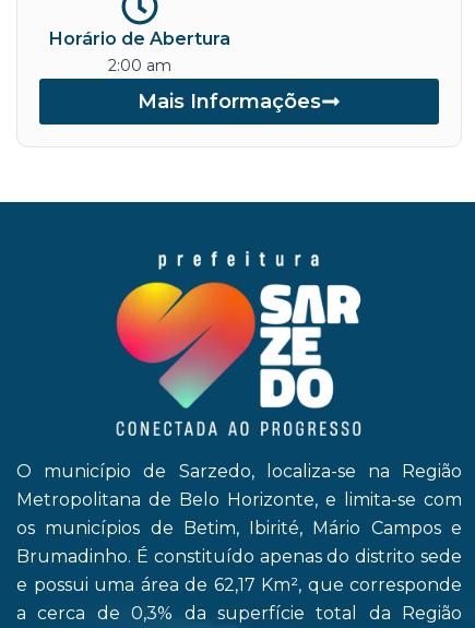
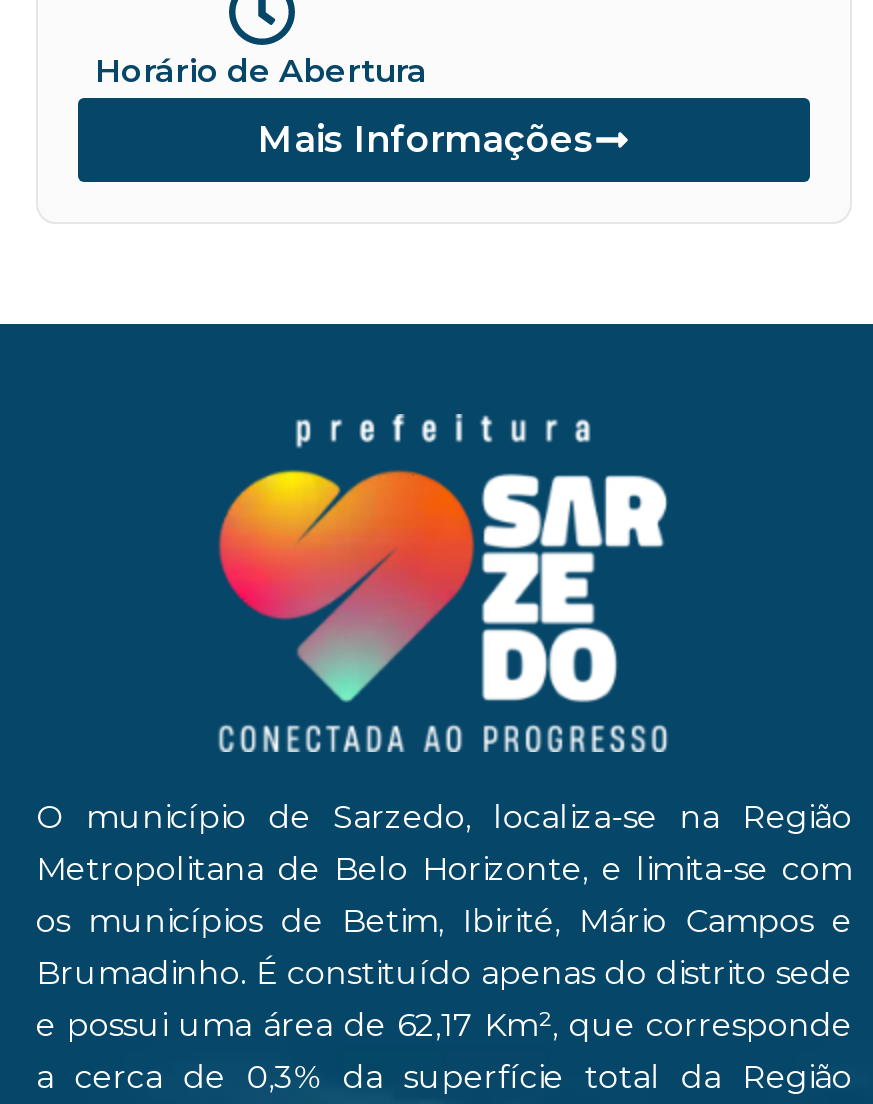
- 2:00 am
